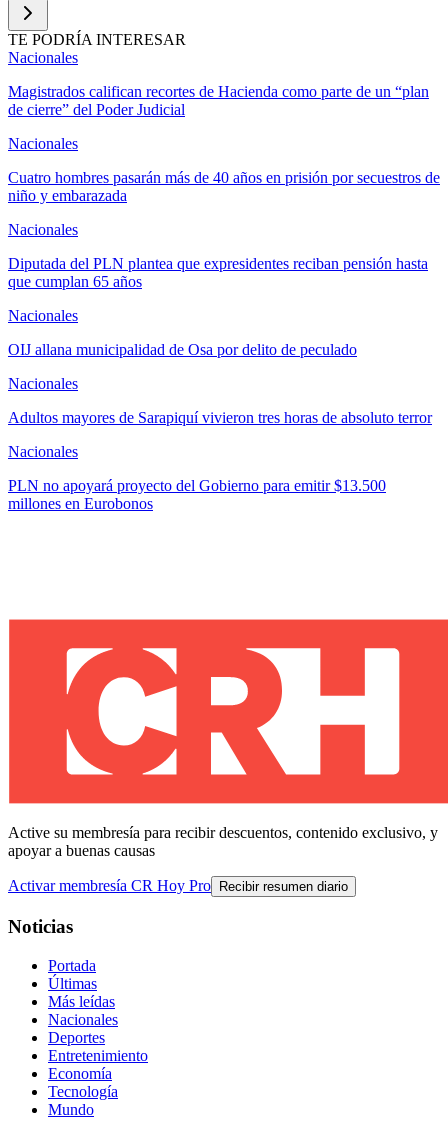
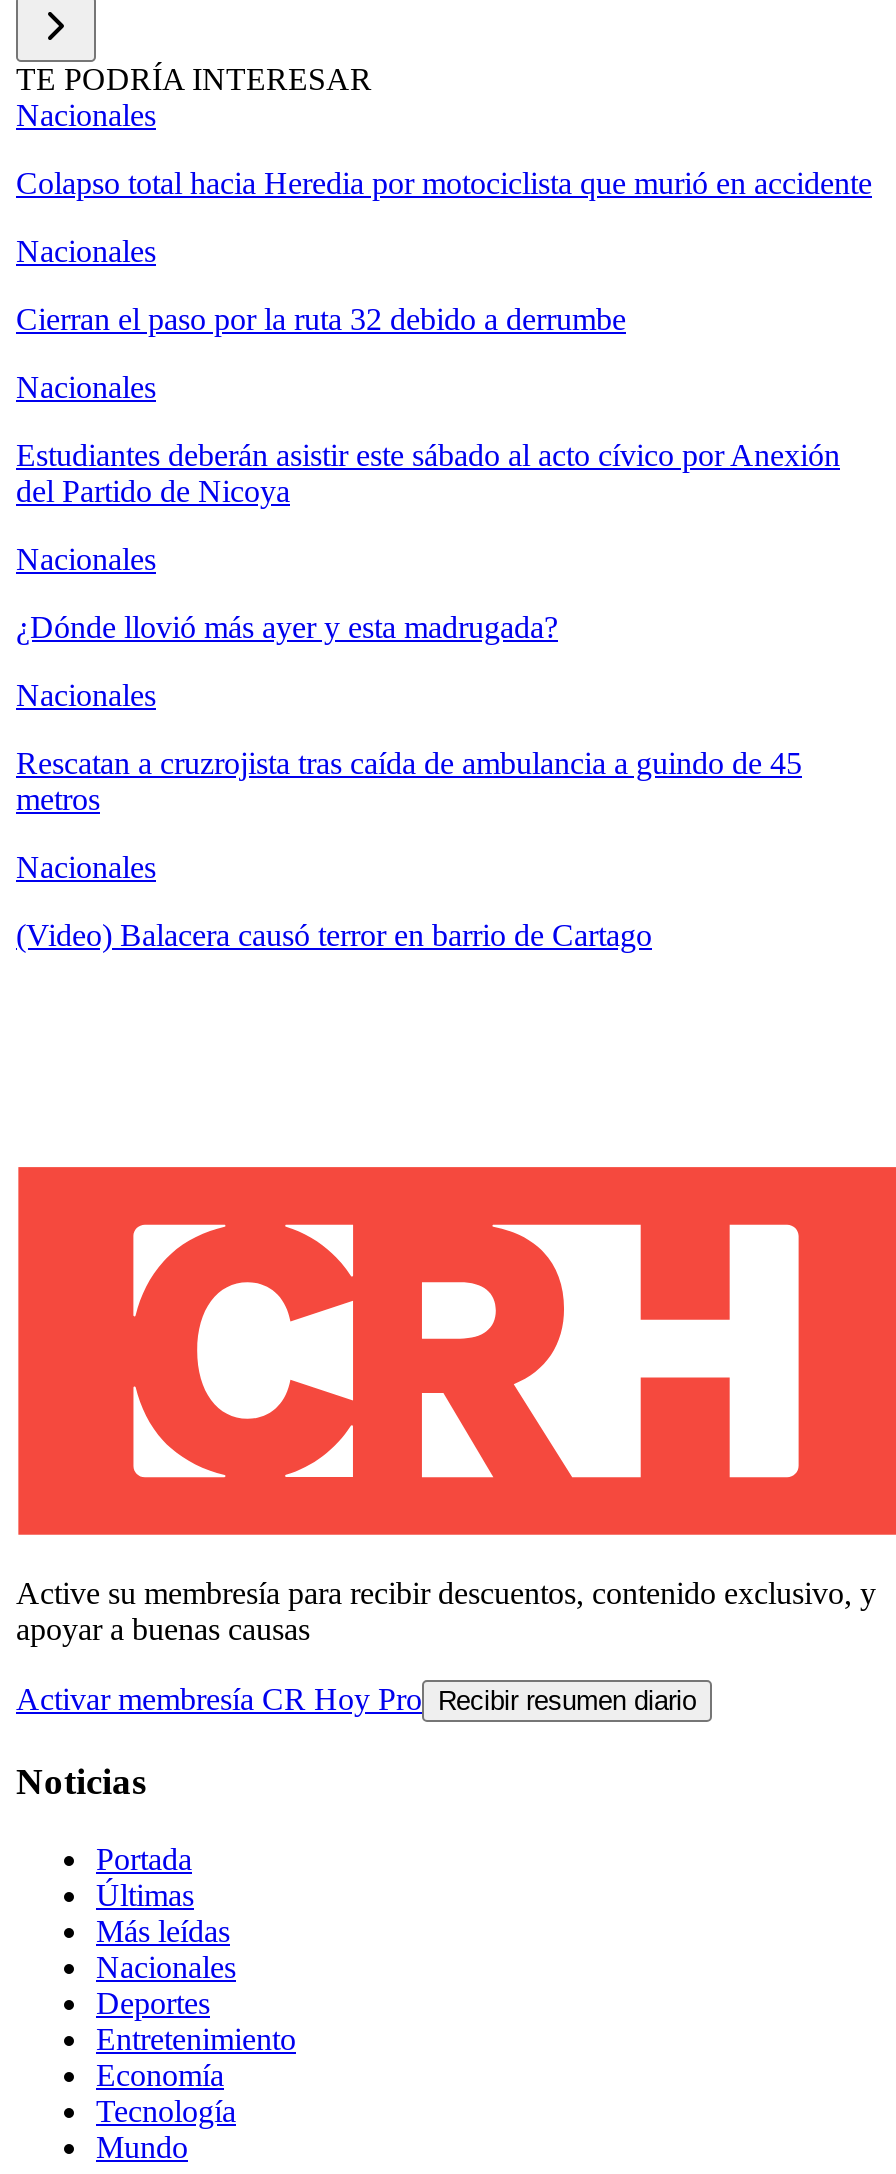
- Magistrados califican recortes de Hacienda como parte de un “plan
- de cierre” del Poder Judicial
+ Colapso total hacia Heredia por motociclista que murió en accidente

- Cuatro hombres pasarán más de 40 años en prisión por secuestros de
- niño y embarazada
+ Cierran el paso por la ruta 32 debido a derrumbe

- Diputada del PLN plantea que expresidentes reciban pensión hasta
- que cumplan 65 años
+ Estudiantes deberán asistir este sábado al acto cívico por Anexión
+ del Partido de Nicoya

- OIJ allana municipalidad de Osa por delito de peculado
+ ¿Dónde llovió más ayer y esta madrugada?

- Adultos mayores de Sarapiquí vivieron tres horas de absoluto terror
+ Rescatan a cruzrojista tras caída de ambulancia a guindo de 45
+ metros

- PLN no apoyará proyecto del Gobierno para emitir $13.500
- millones en Eurobonos
+ (Video) Balacera causó terror en barrio de Cartago
